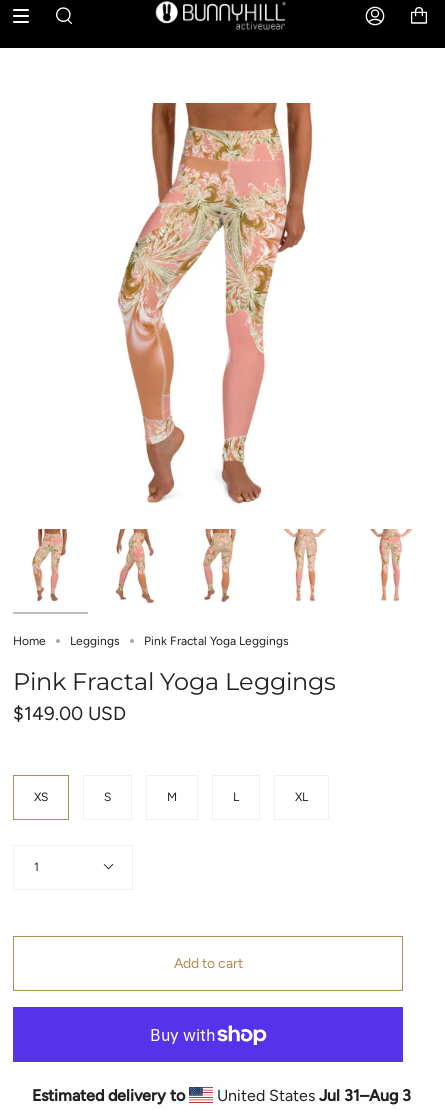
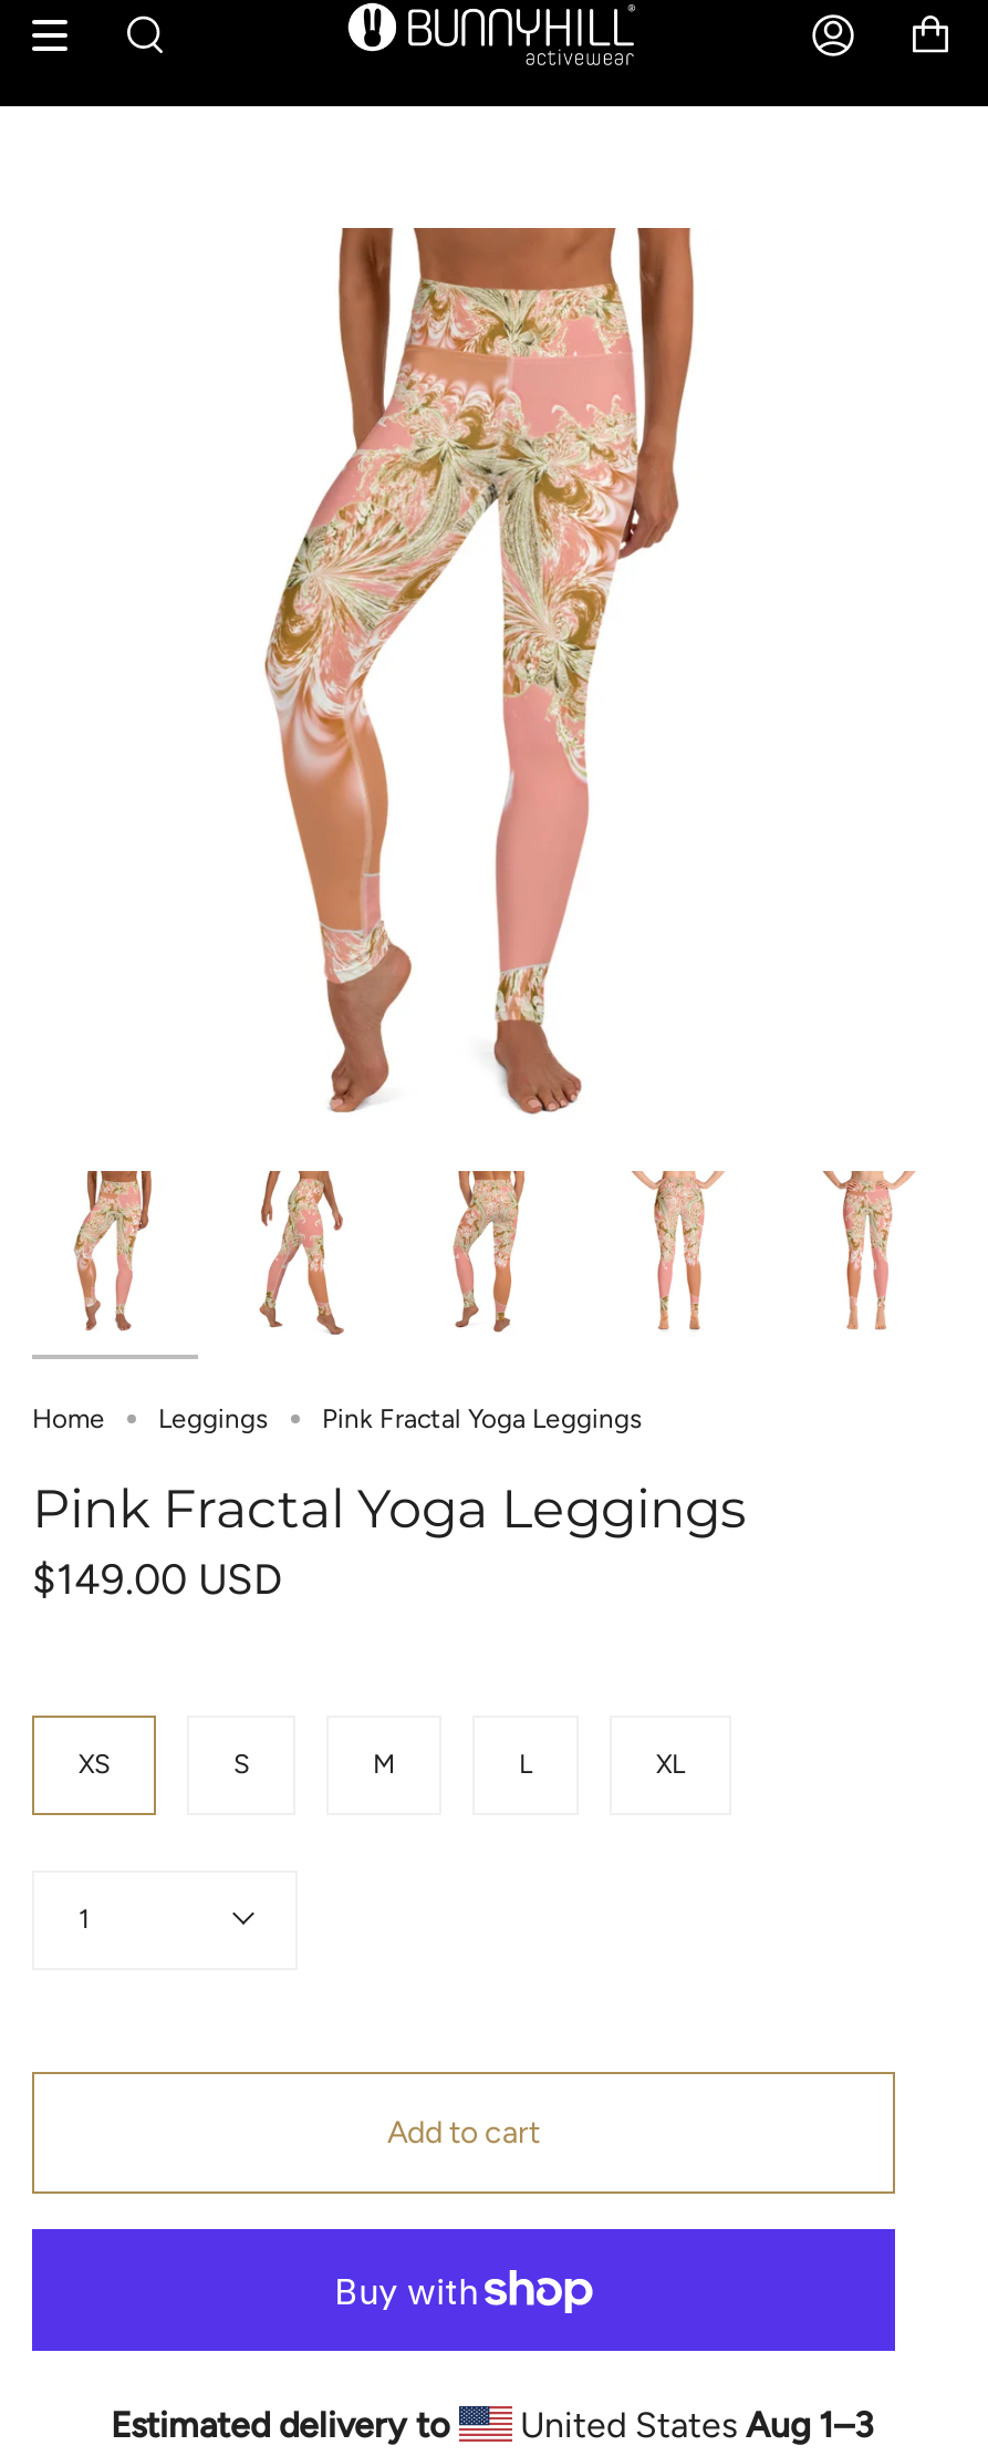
- United States Jul 31–Aug 3
+ United States Aug 1–3
